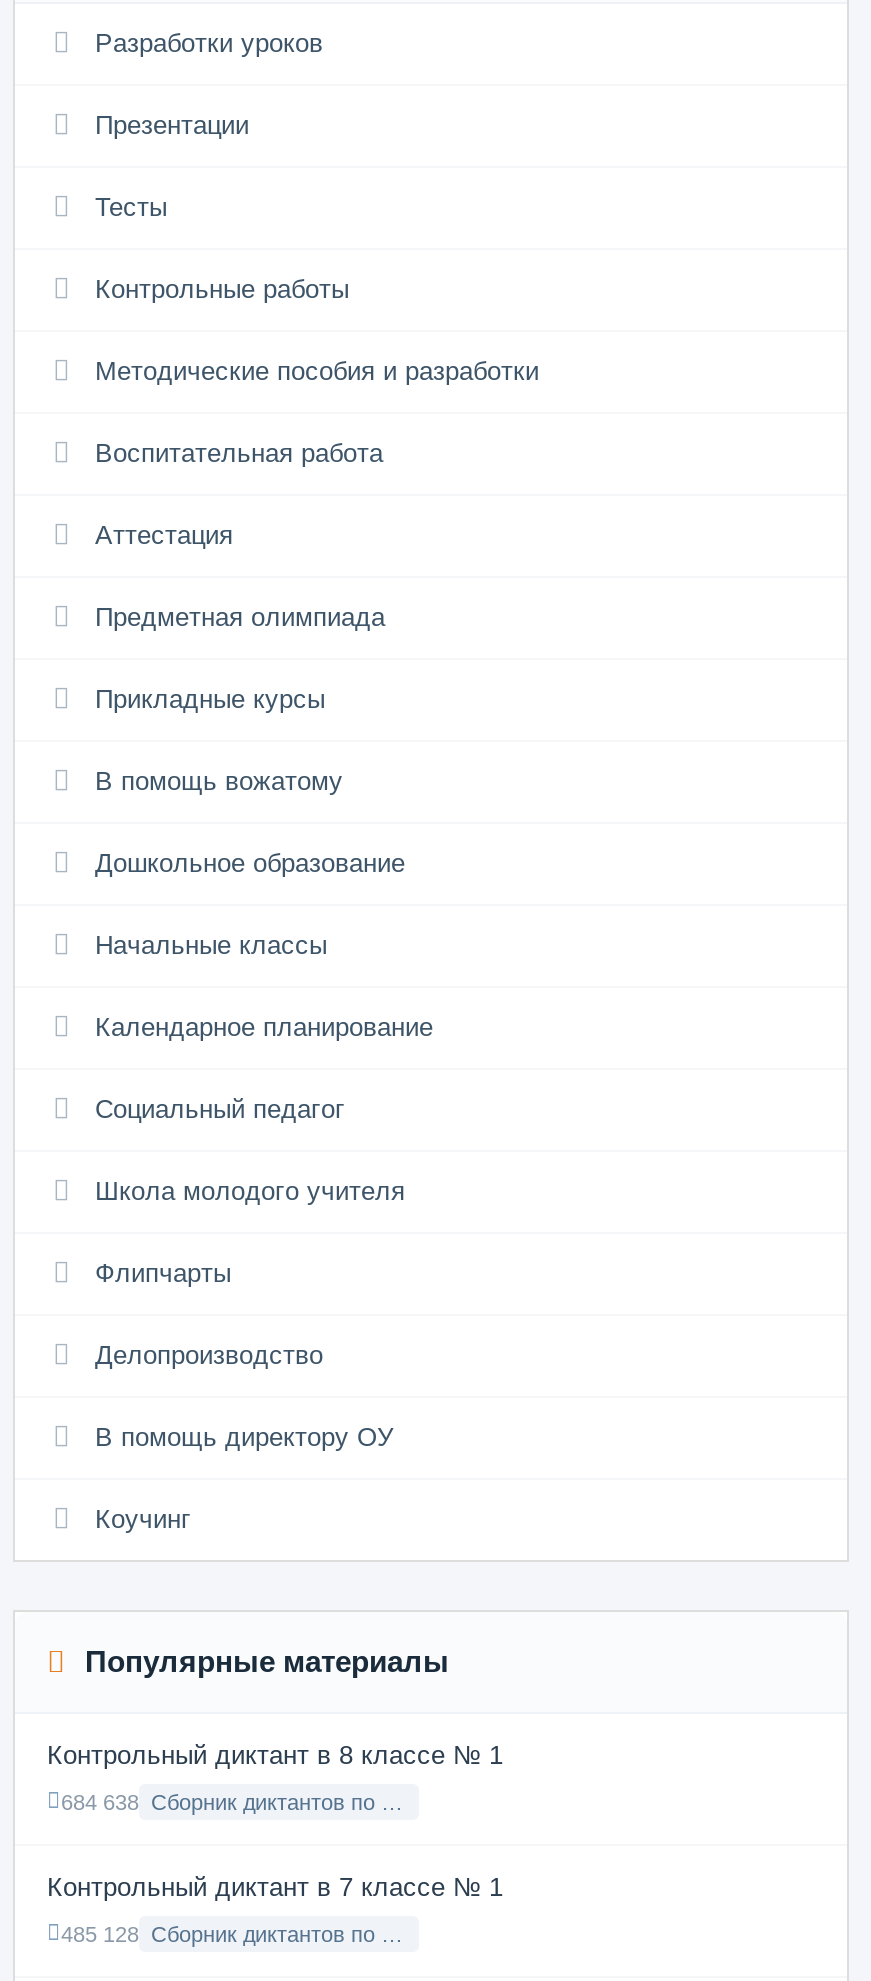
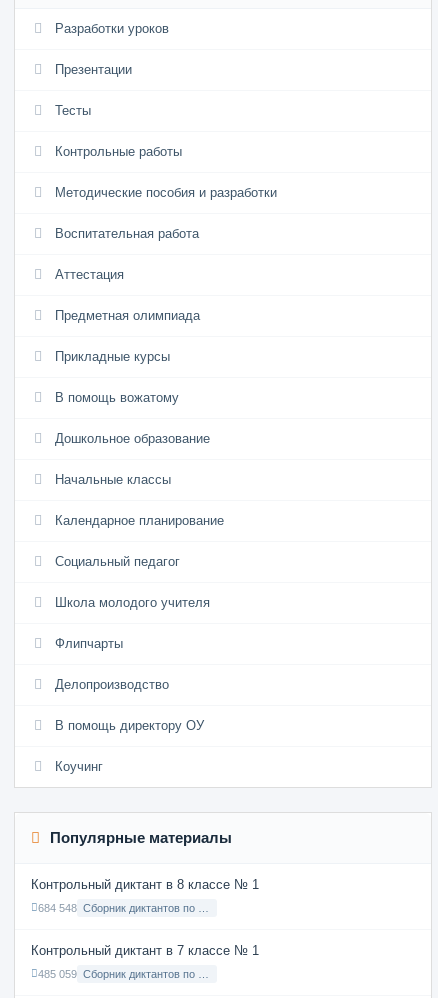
- 684 638
+ 684 548

- 485 128
+ 485 059
